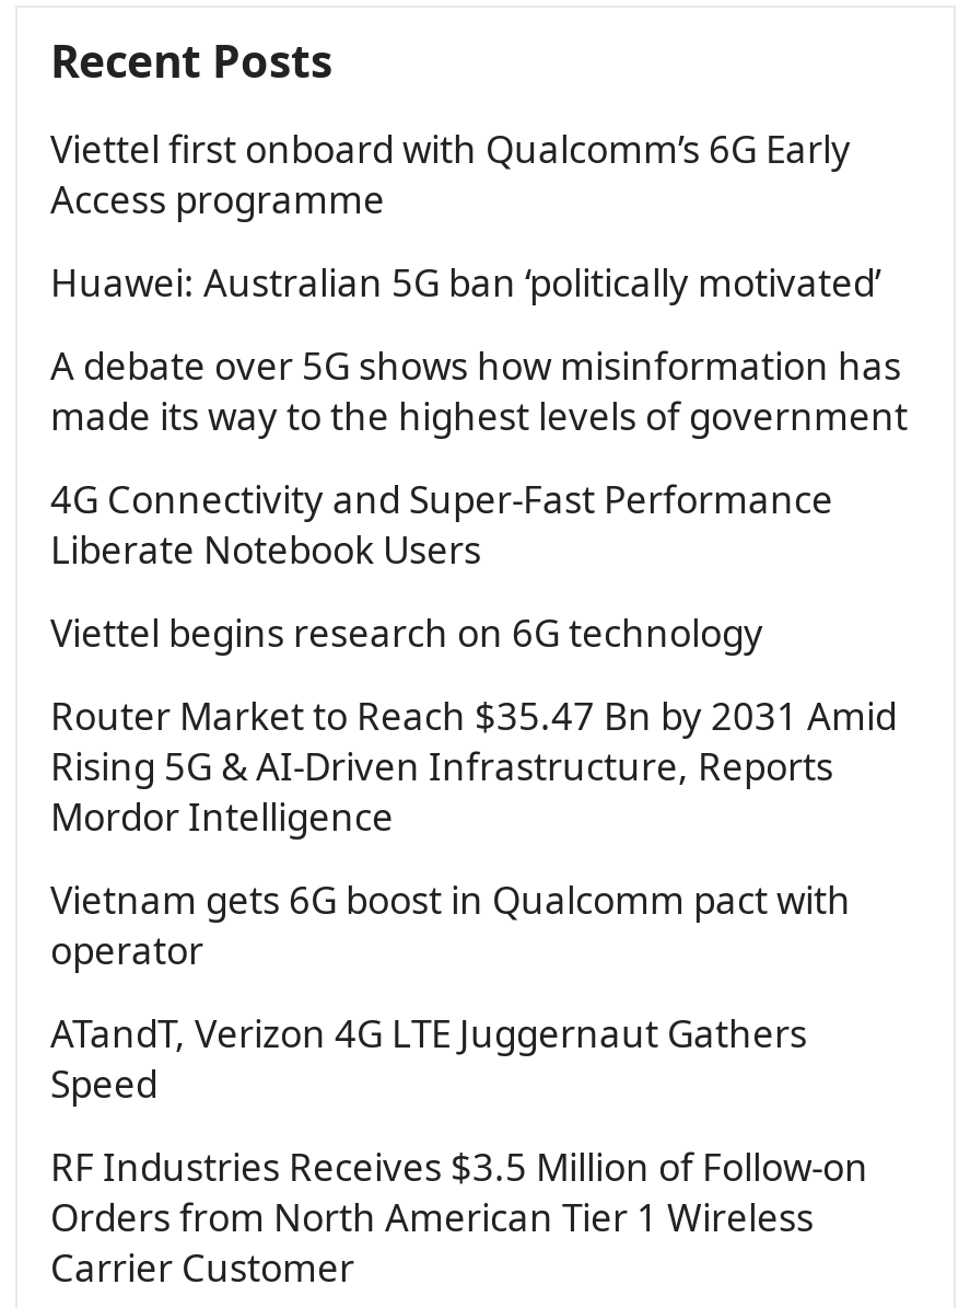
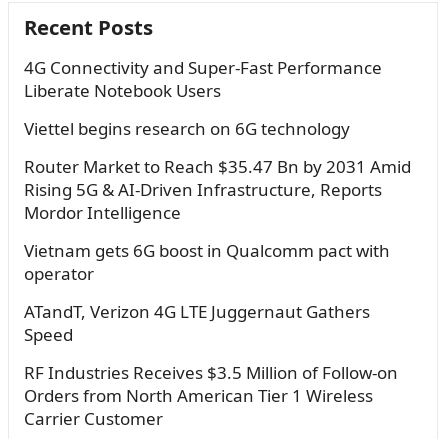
- Viettel first onboard with Qualcomm’s 6G Early
- Access programme
- Huawei: Australian 5G ban ‘politically motivated’
- A debate over 5G shows how misinformation has
- made its way to the highest levels of government
